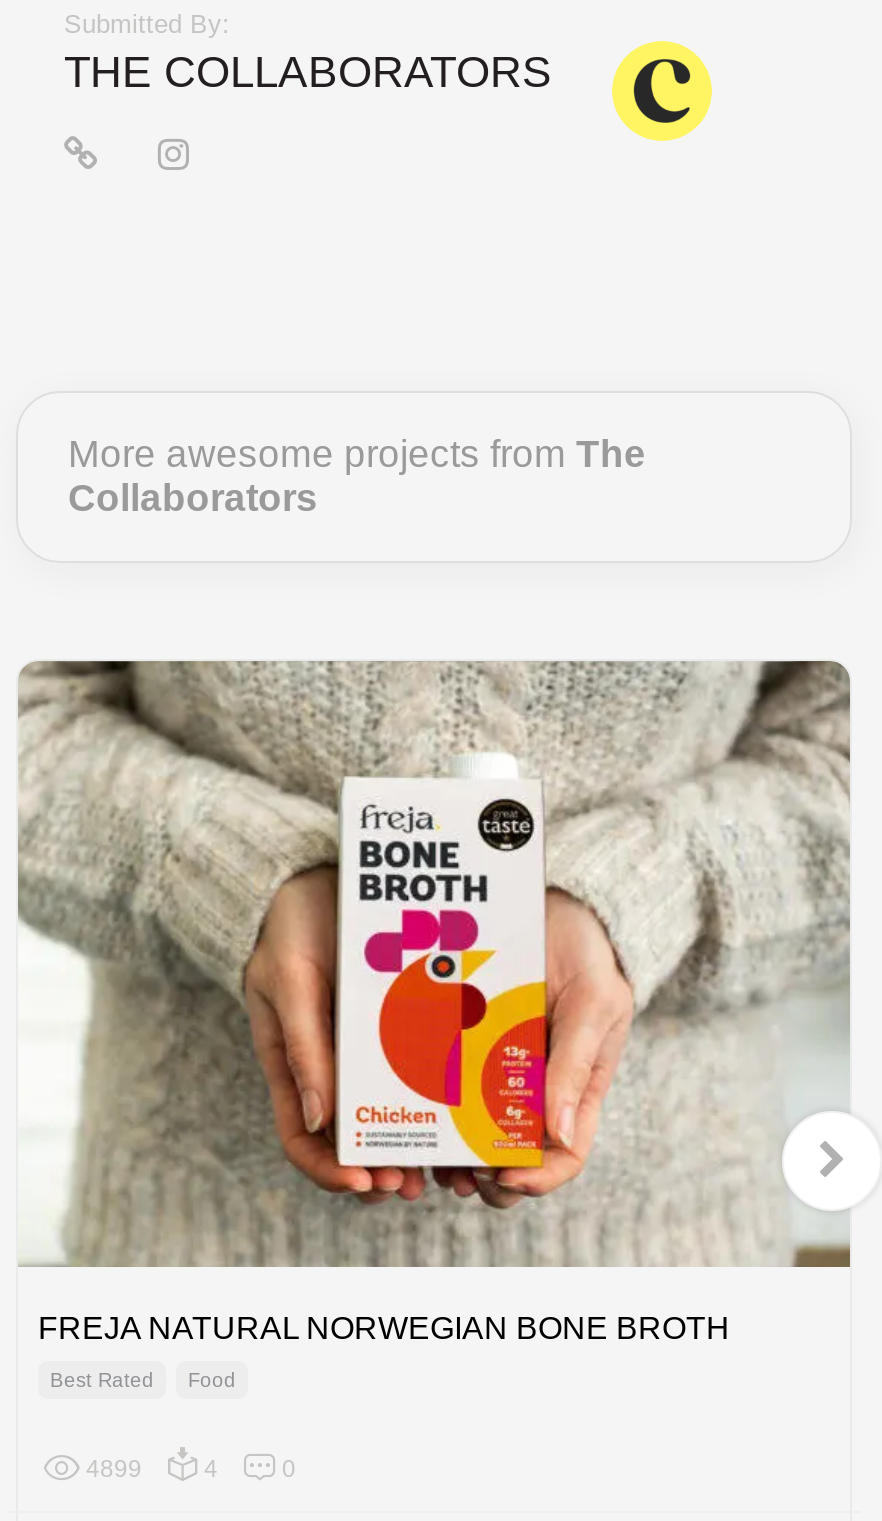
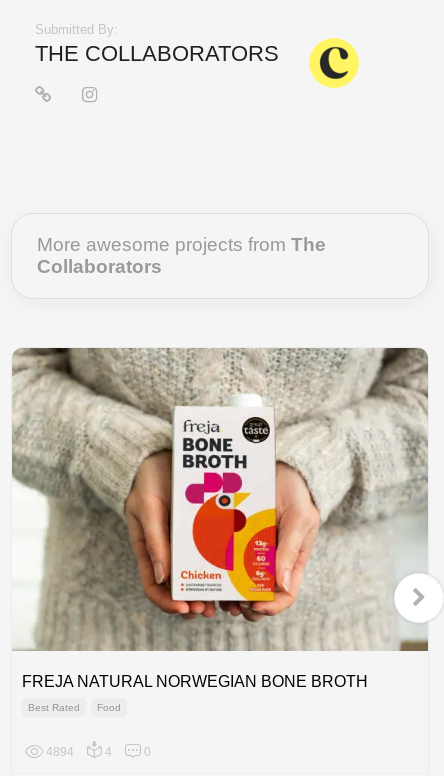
- 4899
+ 4894
